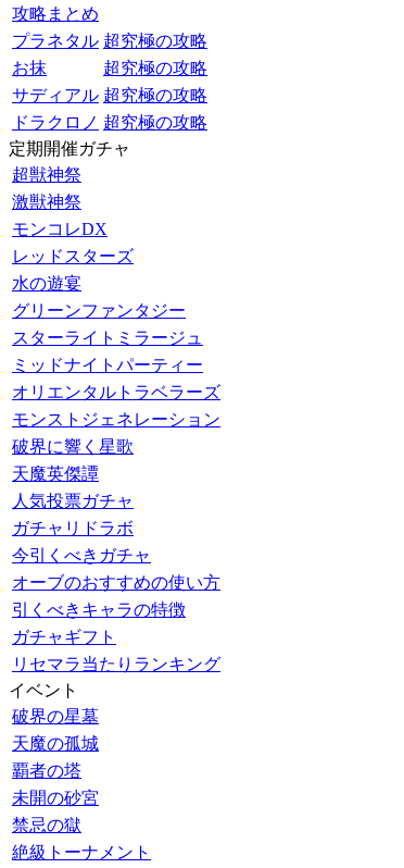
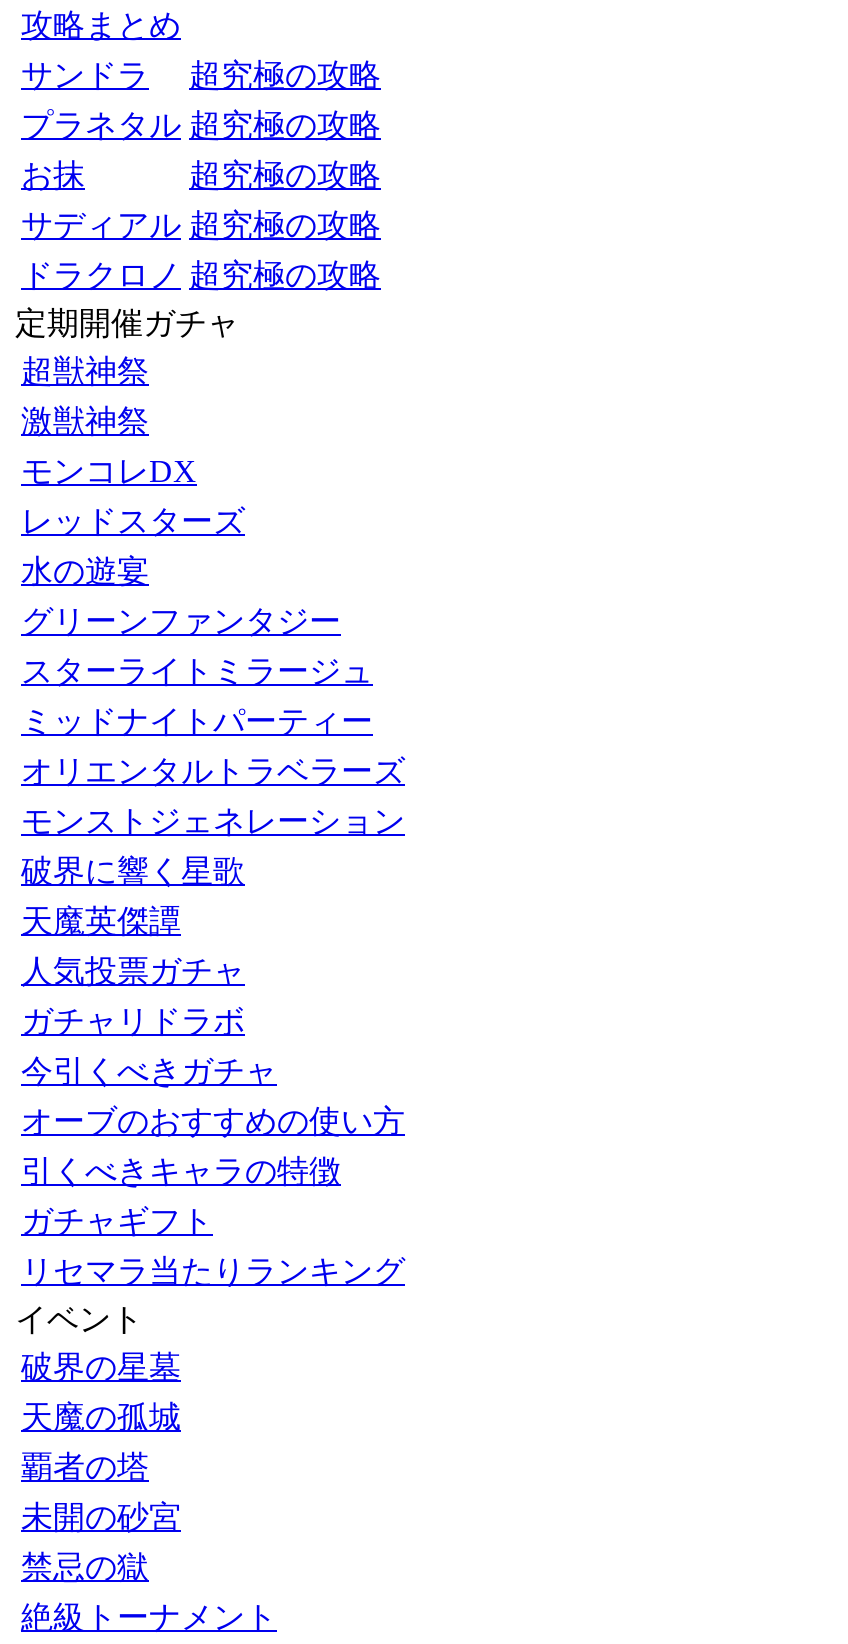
+ サンドラ
+ 超究極の攻略
